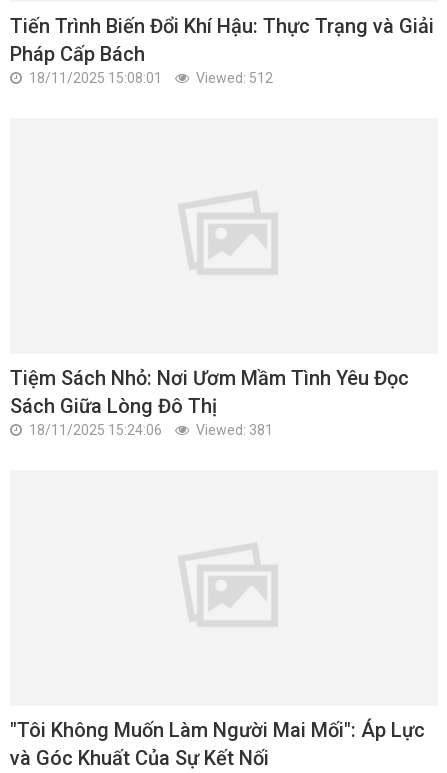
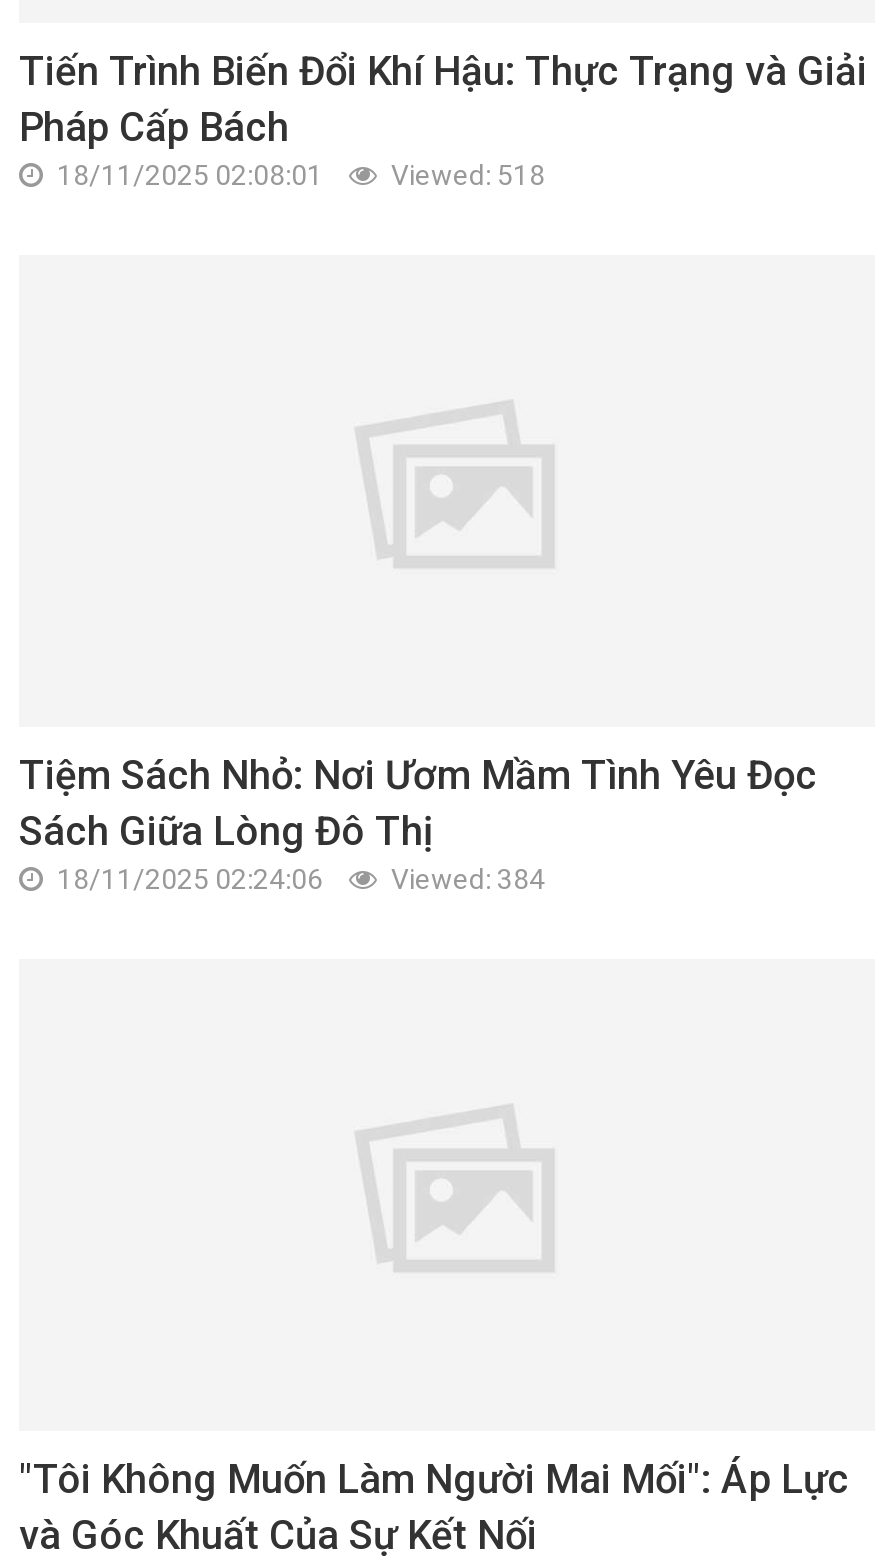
- 18/11/2025 15:08:01
+ 18/11/2025 02:08:01

- Viewed: 512
+ Viewed: 518

- 18/11/2025 15:24:06
+ 18/11/2025 02:24:06

- Viewed: 381
+ Viewed: 384
